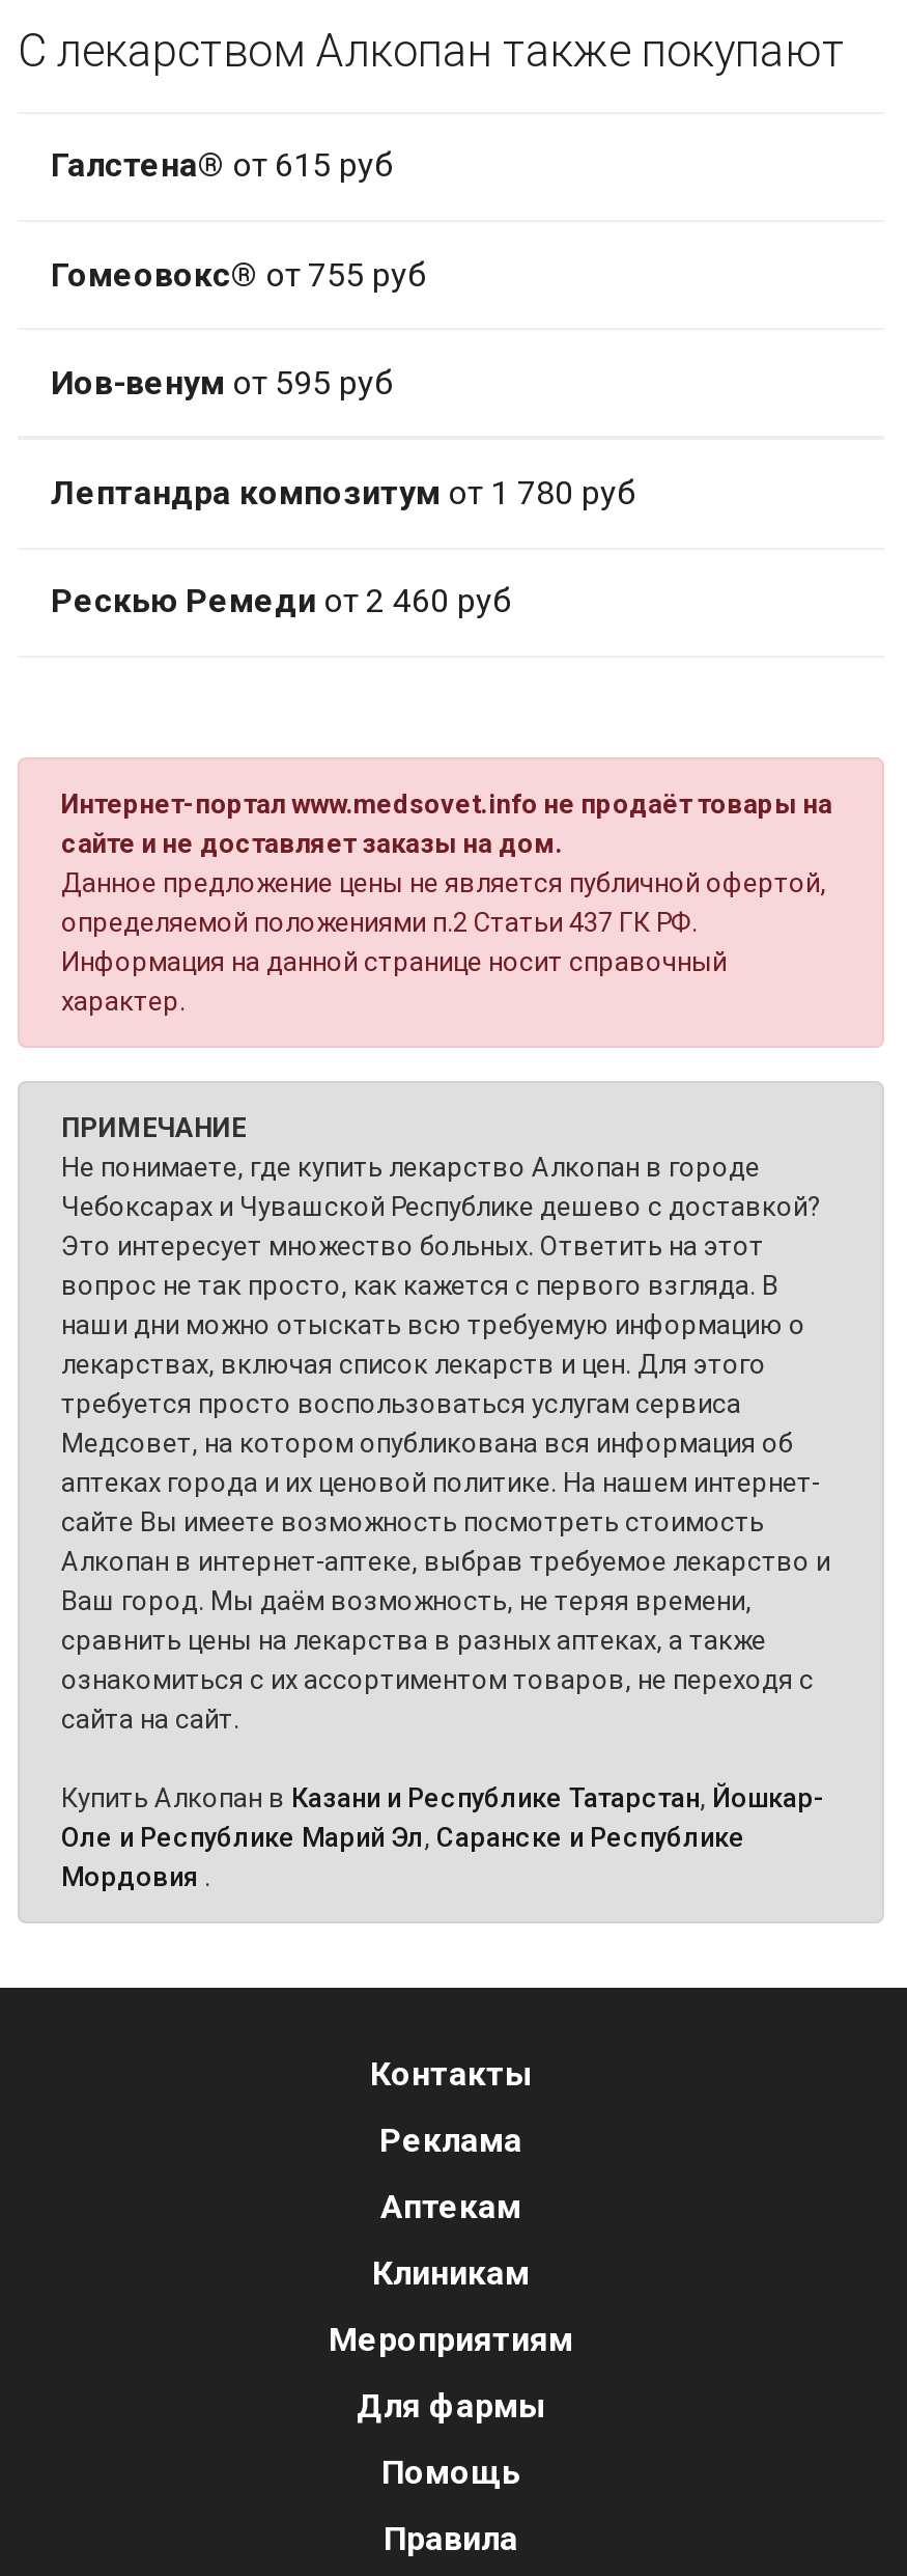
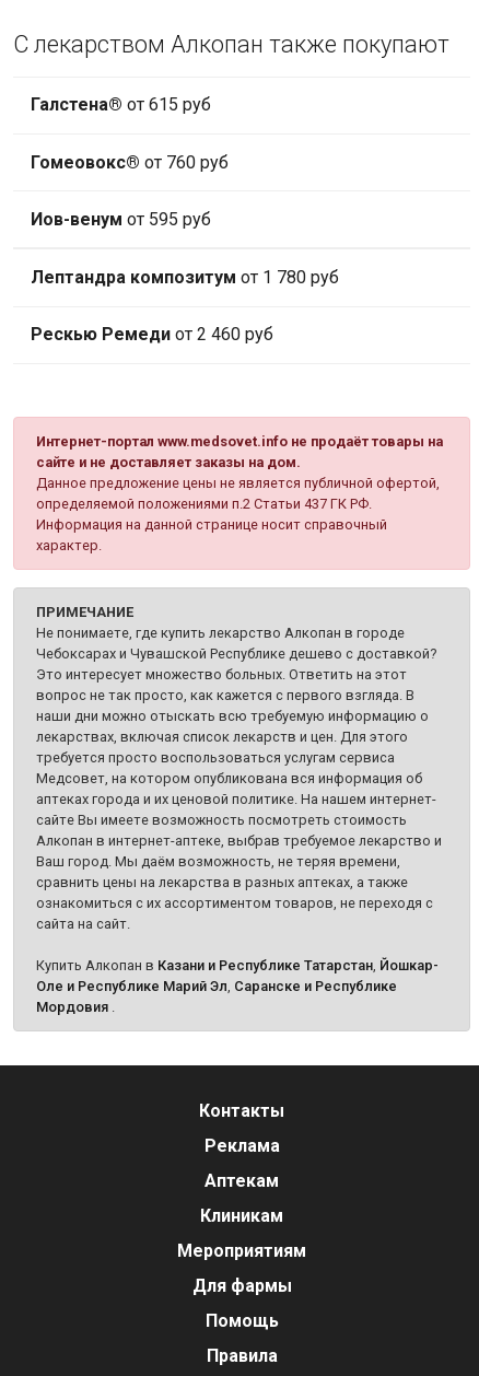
- Гомеовокс® от 755 руб
+ Гомеовокс® от 760 руб
